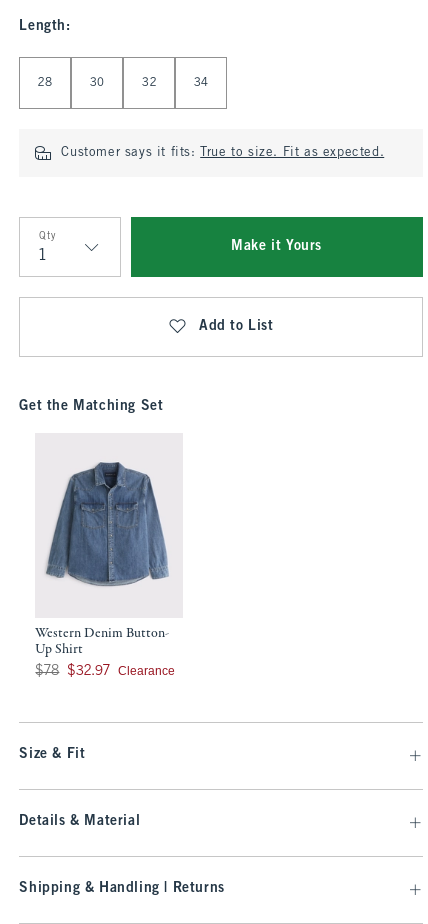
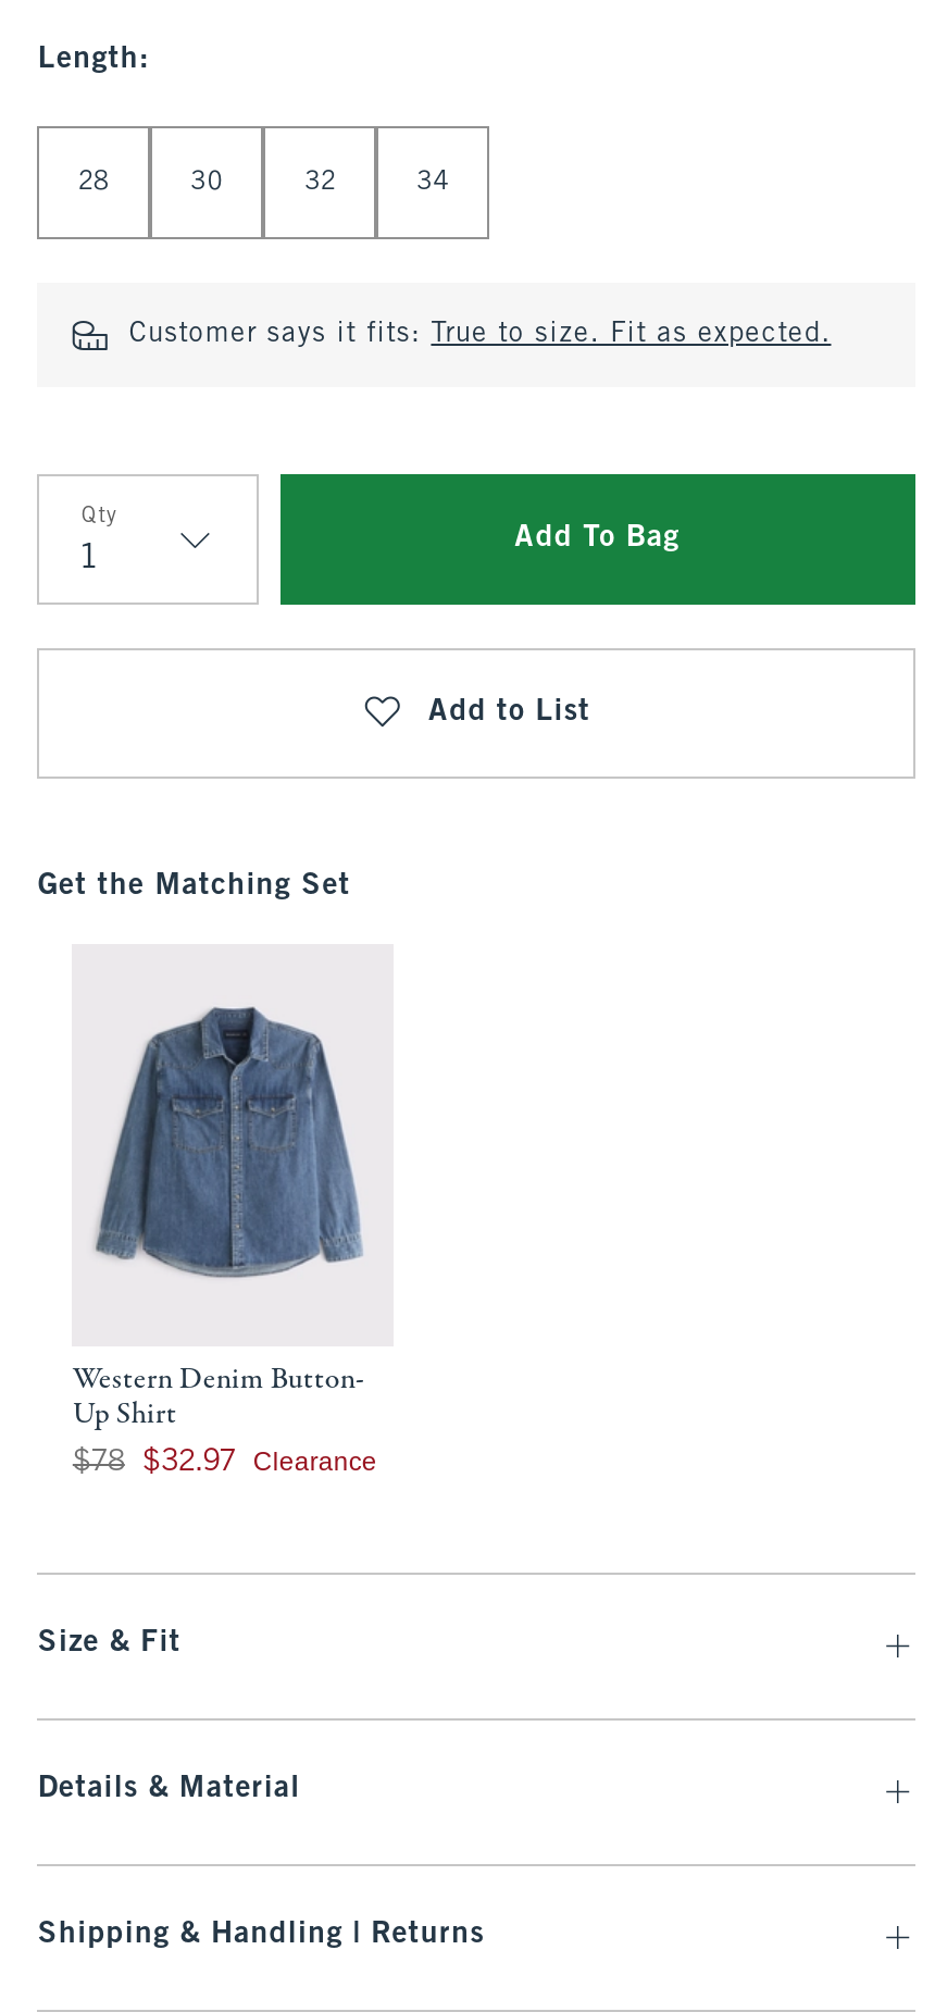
- Make it Yours
+ Add To Bag
